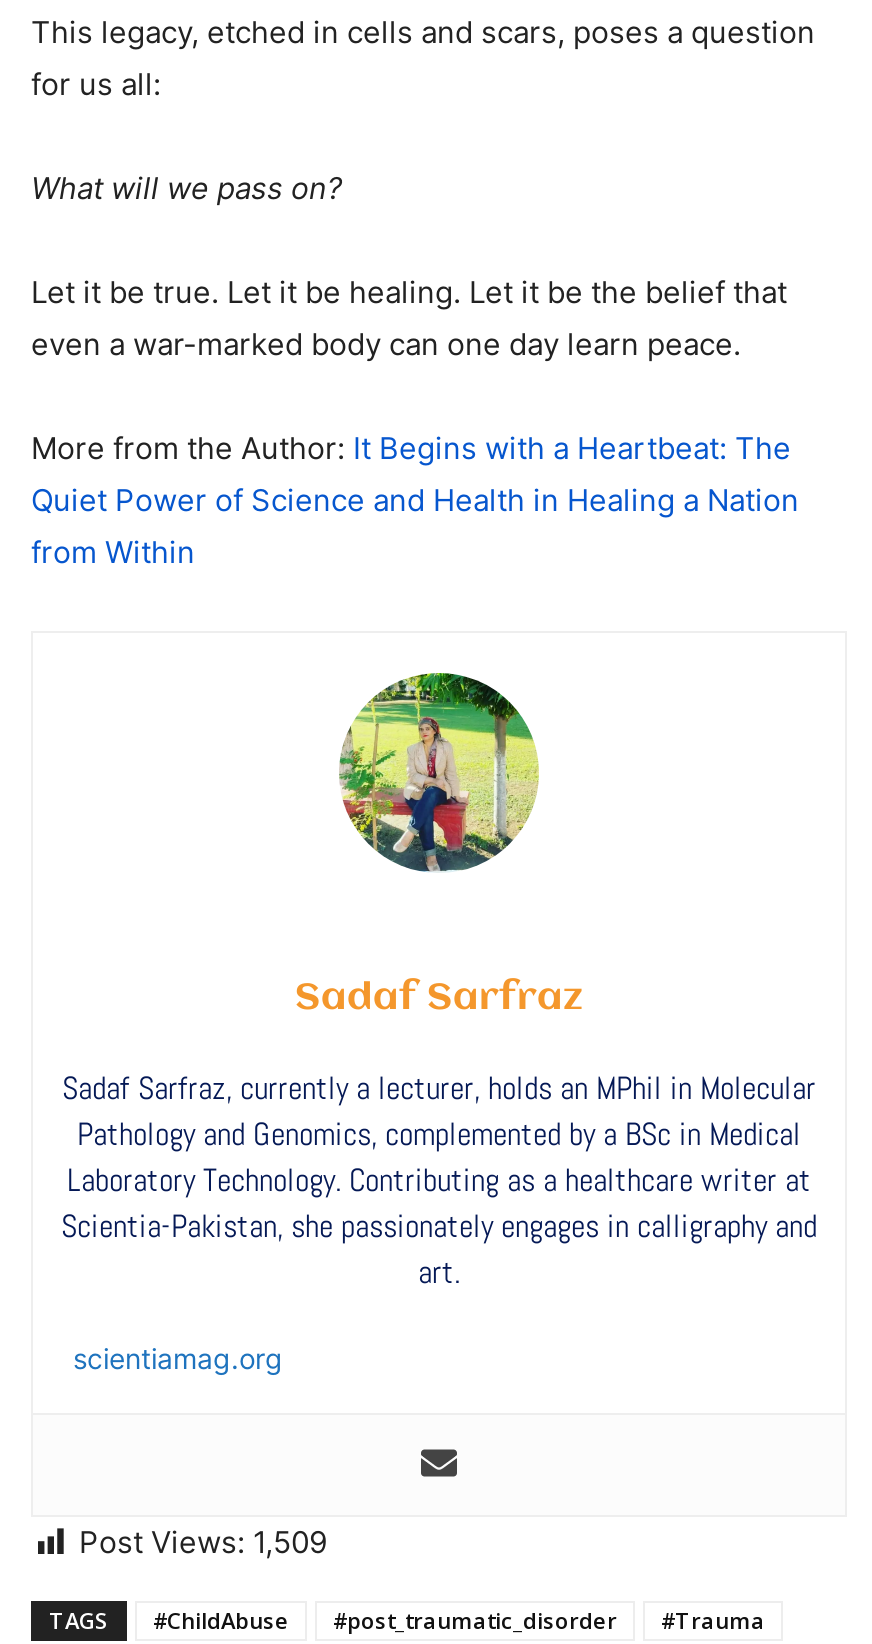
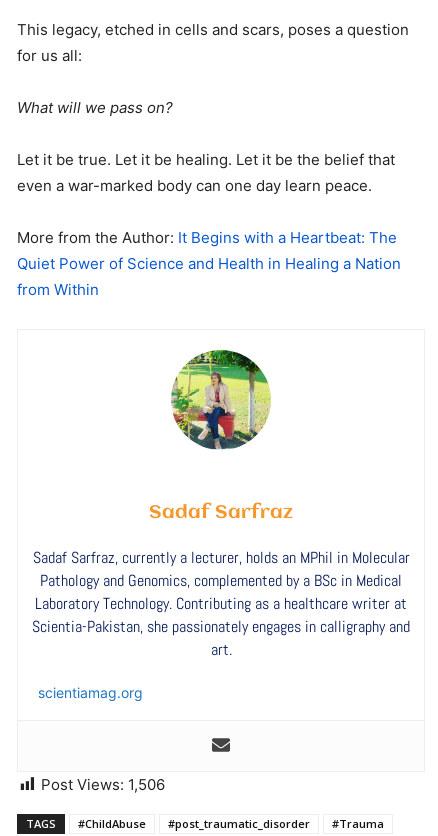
- Post Views: 1,509
+ Post Views: 1,506
